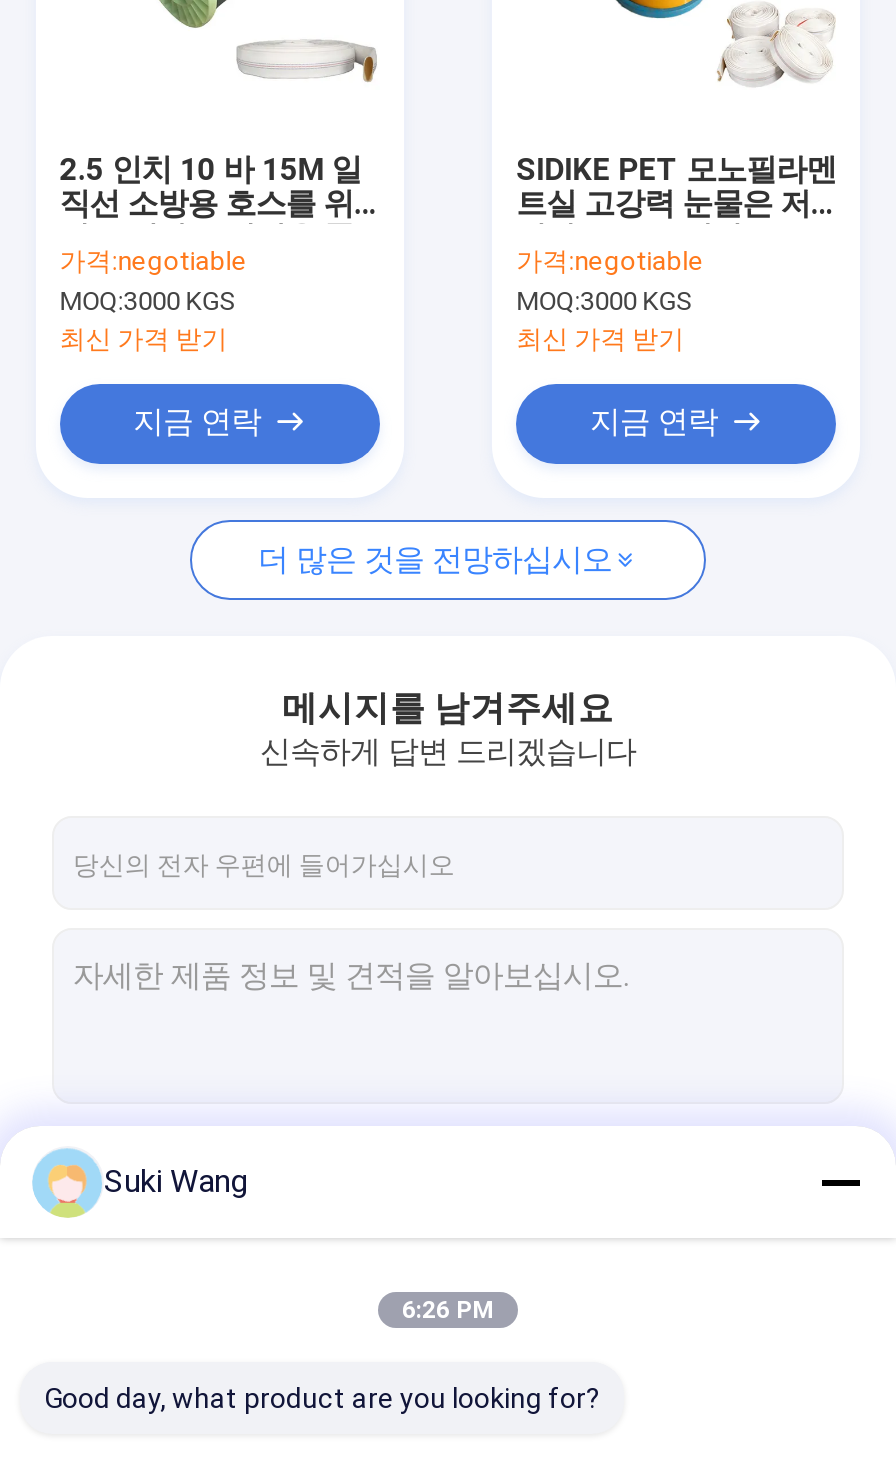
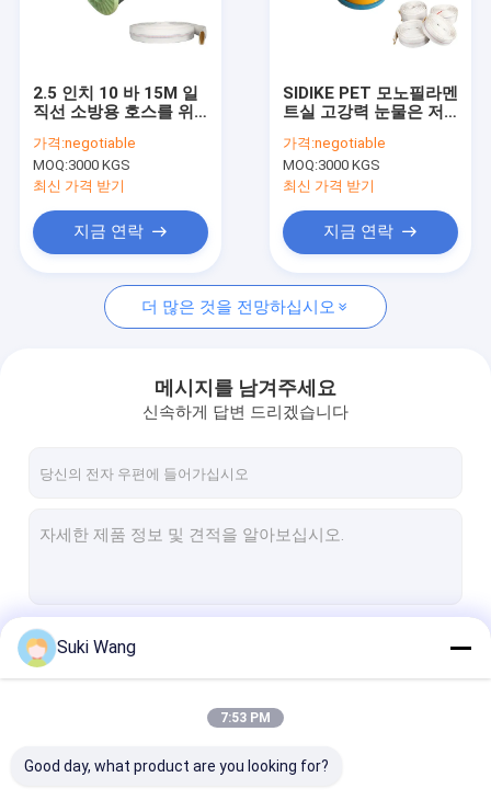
- 6:26 PM
+ 7:53 PM
